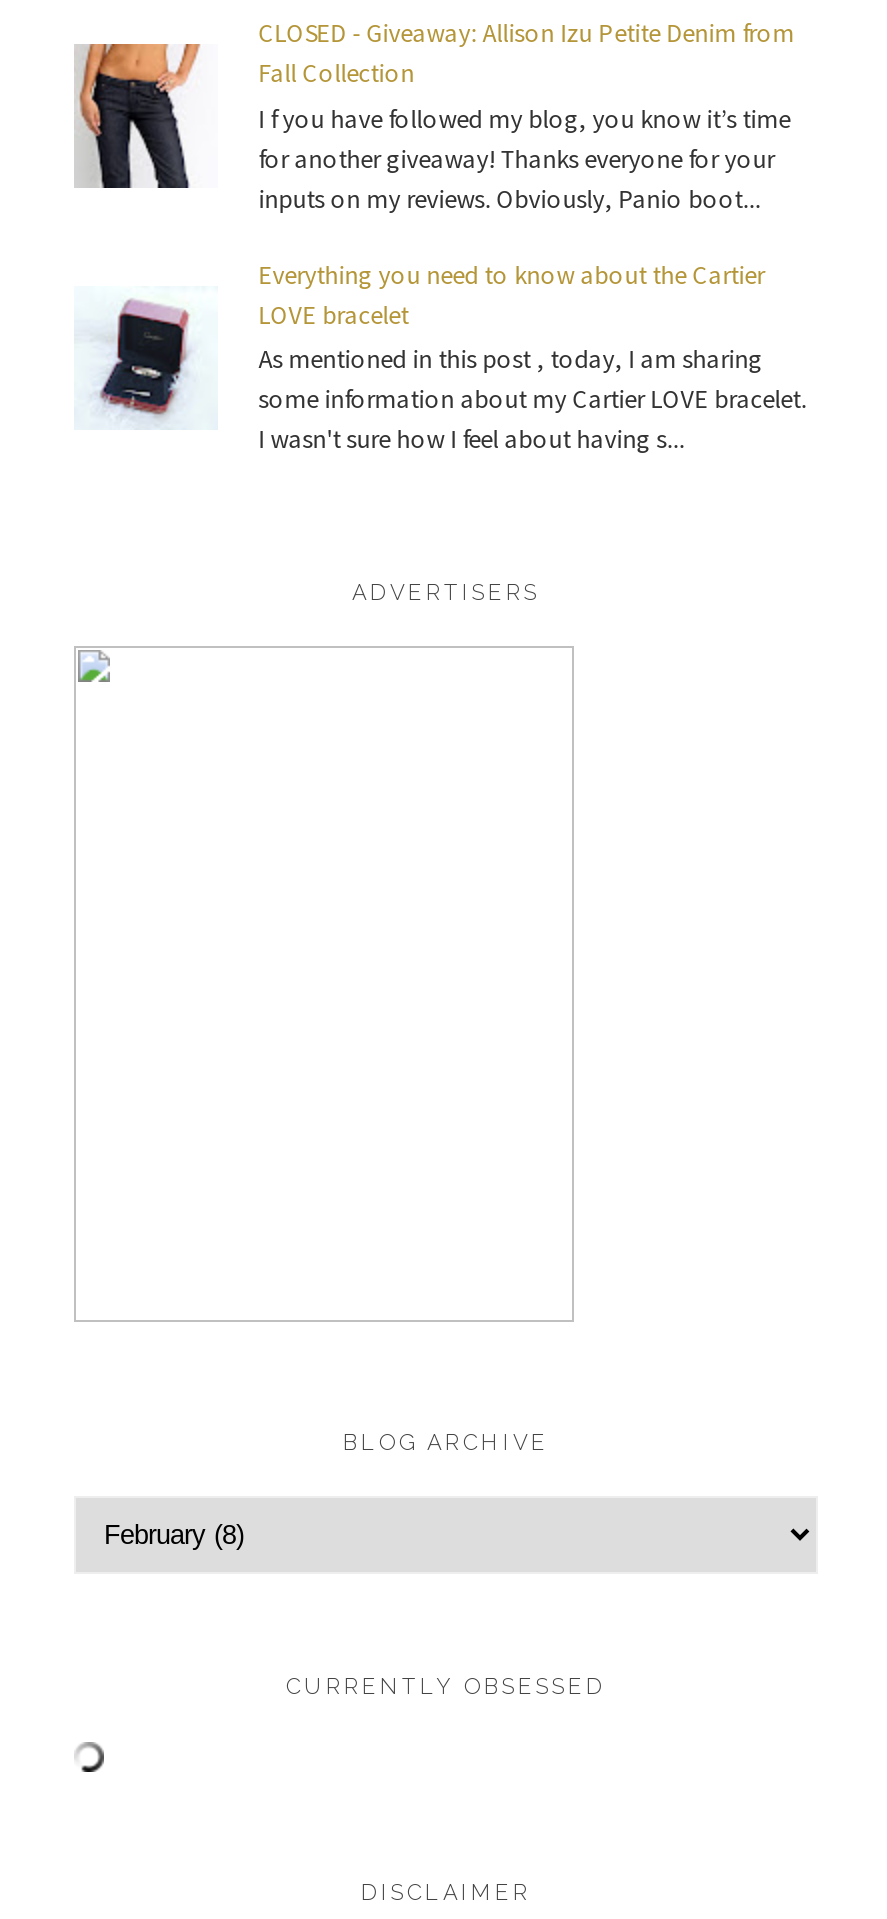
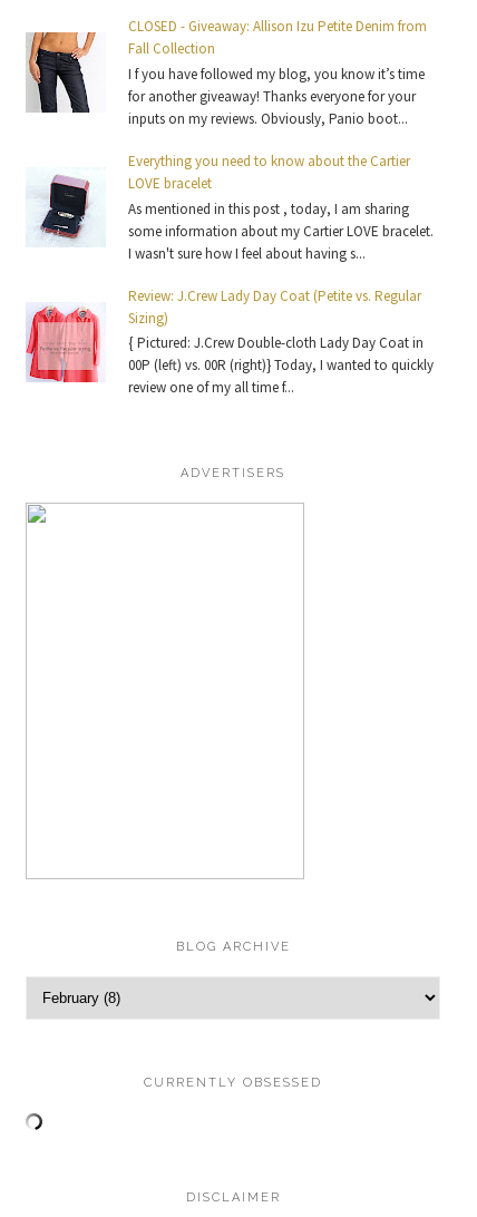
+ [image]
+ Review: J.Crew Lady Day Coat (Petite vs. Regular
+ Sizing)
+ { Pictured: J.Crew Double-cloth Lady Day Coat in
+ 00P (left) vs. 00R (right)} Today, I wanted to quickly
+ review one of my all time f...
